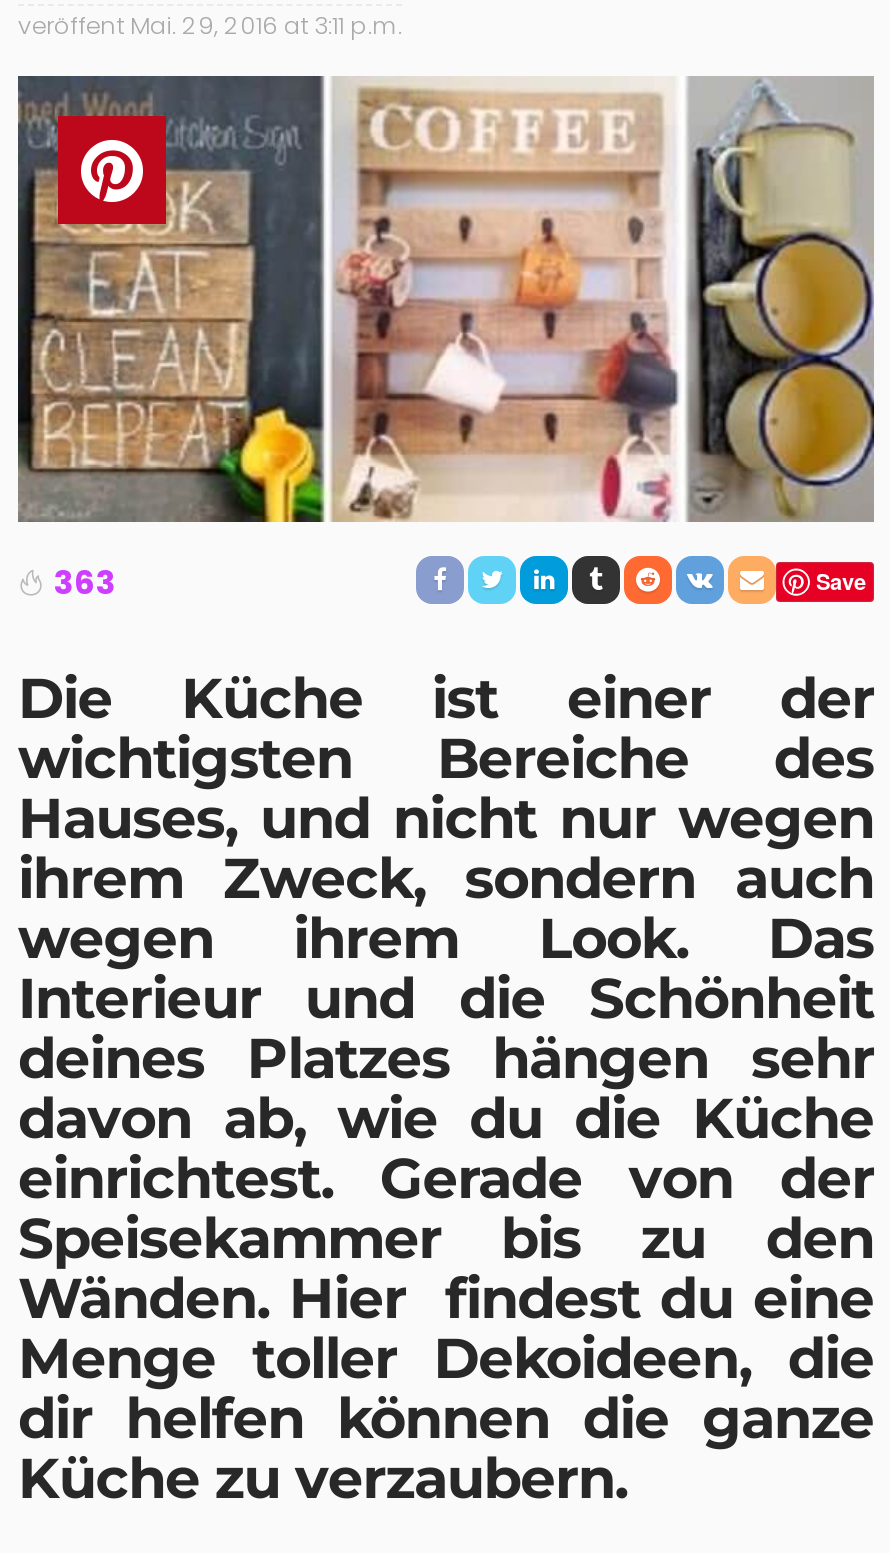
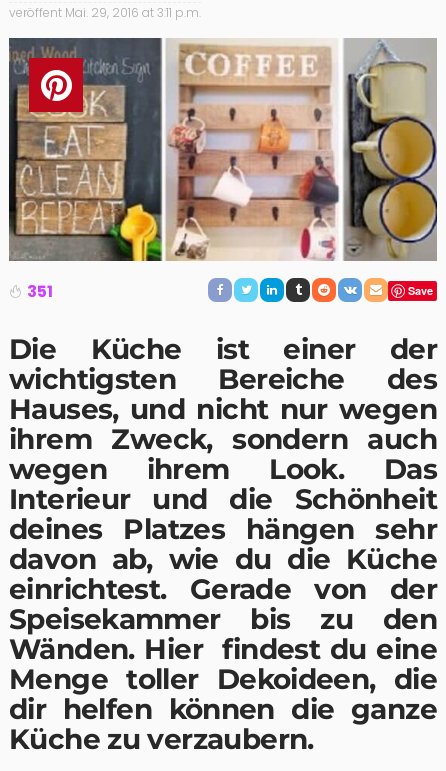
- 363
+ 351
